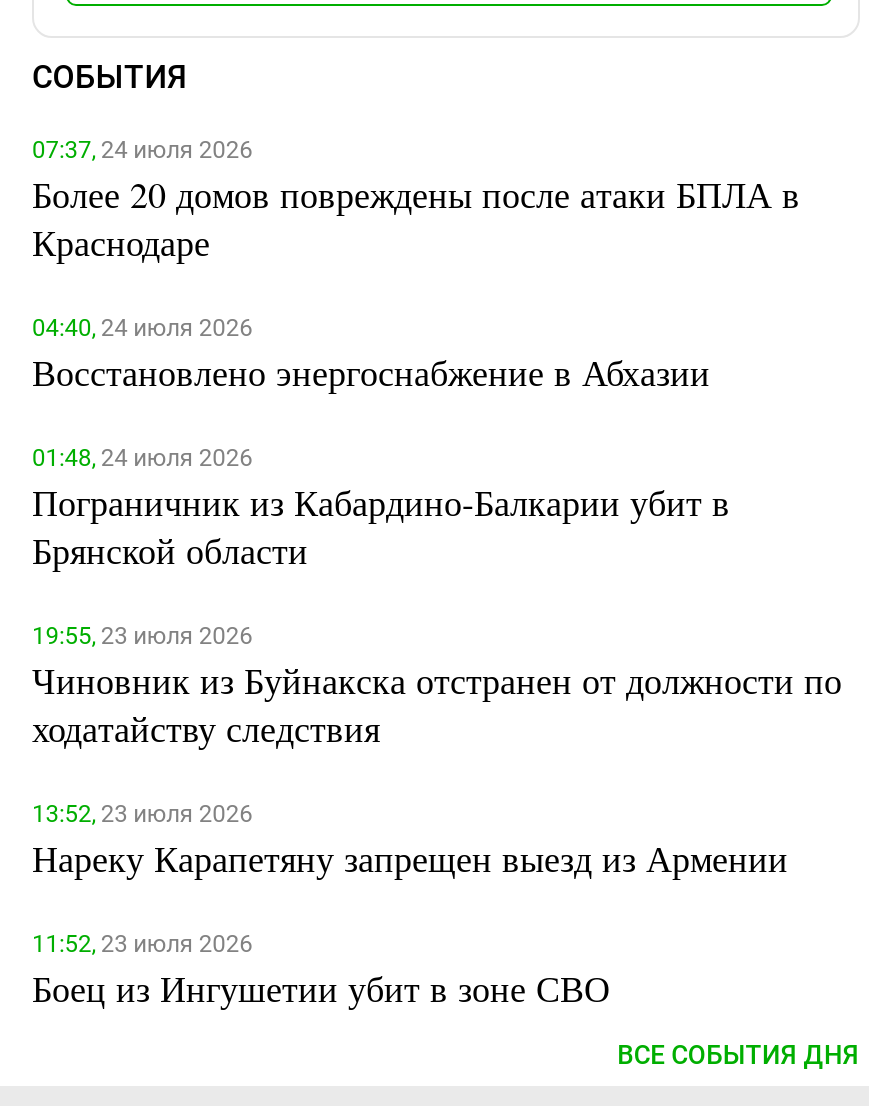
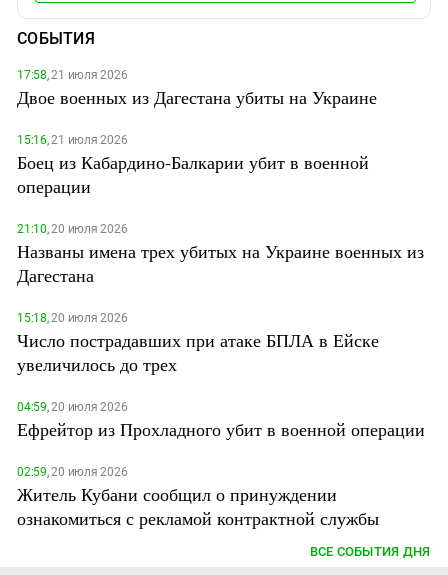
- 07:37, 24 июля 2026
- Более 20 домов повреждены после атаки БПЛА в
- Краснодаре
+ 17:58, 21 июля 2026
+ Двое военных из Дагестана убиты на Украине

- 04:40, 24 июля 2026
- Восстановлено энергоснабжение в Абхазии
+ 15:16, 21 июля 2026
+ Боец из Кабардино-Балкарии убит в военной
+ операции

- 01:48, 24 июля 2026
- Пограничник из Кабардино-Балкарии убит в
- Брянской области
+ 21:10, 20 июля 2026
+ Названы имена трех убитых на Украине военных из
+ Дагестана

- 19:55, 23 июля 2026
- Чиновник из Буйнакска отстранен от должности по
- ходатайству следствия
+ 15:18, 20 июля 2026
+ Число пострадавших при атаке БПЛА в Ейске
+ увеличилось до трех

- 13:52, 23 июля 2026
- Нареку Карапетяну запрещен выезд из Армении
+ 04:59, 20 июля 2026
+ Ефрейтор из Прохладного убит в военной операции

- 11:52, 23 июля 2026
- Боец из Ингушетии убит в зоне СВО
+ 02:59, 20 июля 2026
+ Житель Кубани сообщил о принуждении
+ ознакомиться с рекламой контрактной службы
